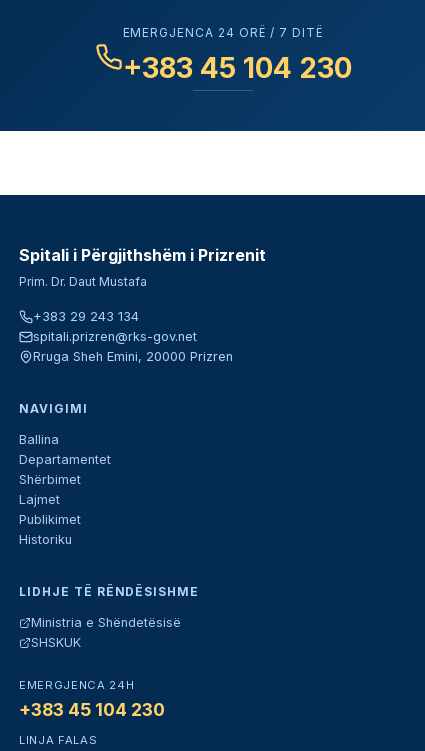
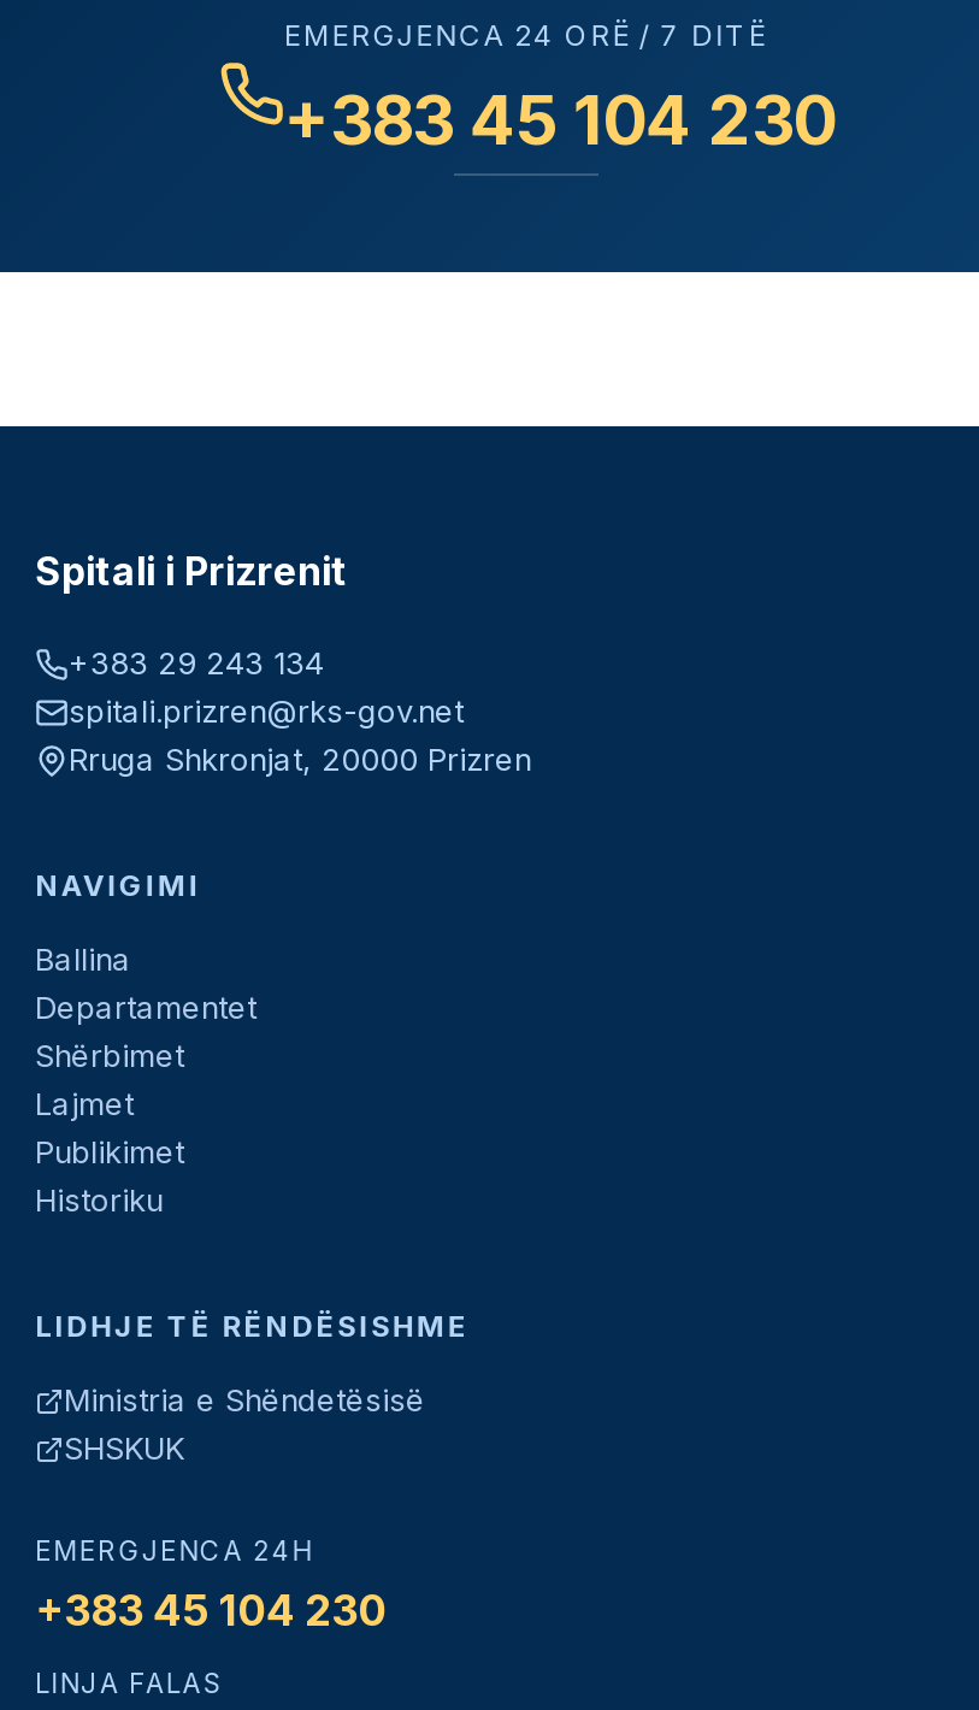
- Spitali i Përgjithshëm i Prizrenit
- Prim. Dr. Daut Mustafa
+ Spitali i Prizrenit

- Rruga Sheh Emini, 20000 Prizren
+ Rruga Shkronjat, 20000 Prizren
